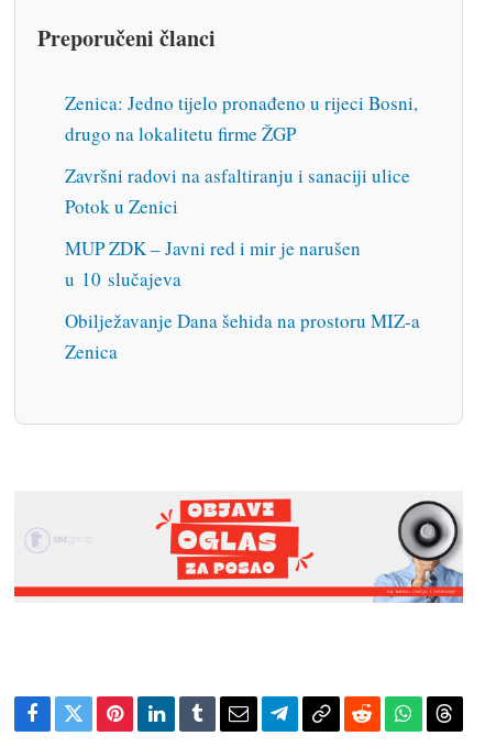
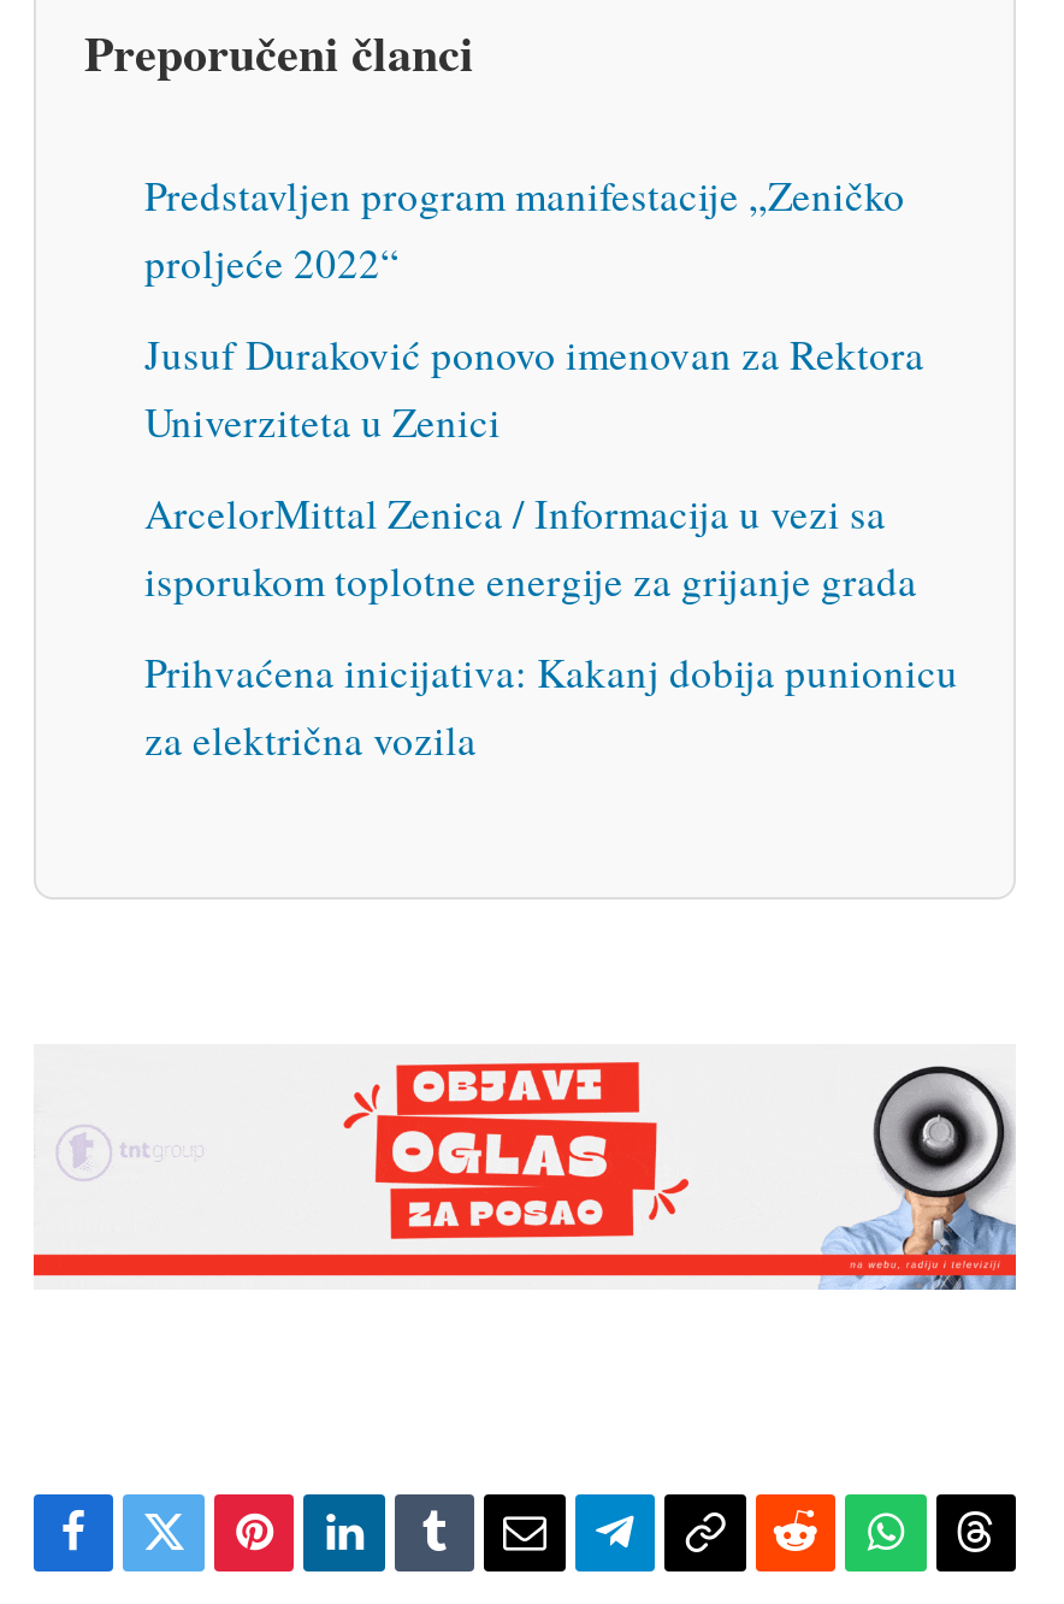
- Zenica: Jedno tijelo pronađeno u rijeci Bosni,
- drugo na lokalitetu firme ŽGP
+ Predstavljen program manifestacije „Zeničko
+ proljeće 2022“

- Završni radovi na asfaltiranju i sanaciji ulice
- Potok u Zenici
+ Jusuf Duraković ponovo imenovan za Rektora
+ Univerziteta u Zenici

- MUP ZDK – Javni red i mir je narušen
- u 10 slučajeva
+ ArcelorMittal Zenica / Informacija u vezi sa
+ isporukom toplotne energije za grijanje grada

- Obilježavanje Dana šehida na prostoru MIZ-a
- Zenica
+ Prihvaćena inicijativa: Kakanj dobija punionicu
+ za električna vozila
